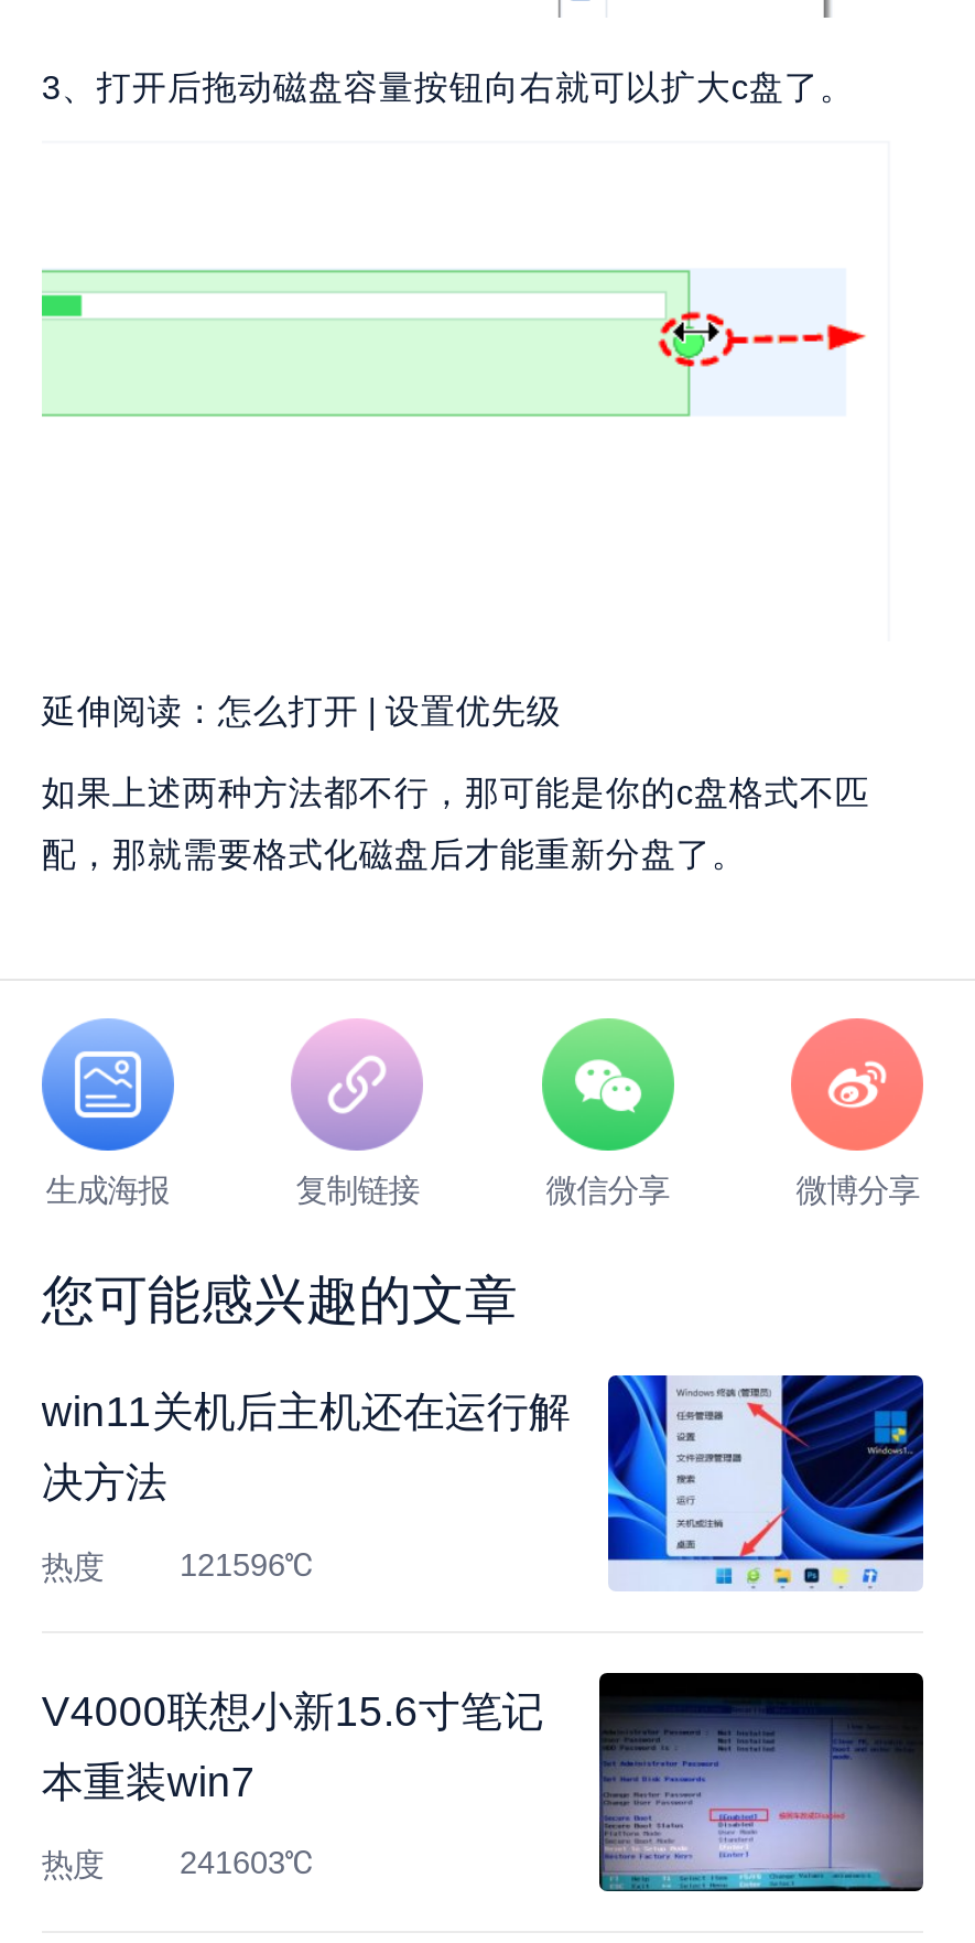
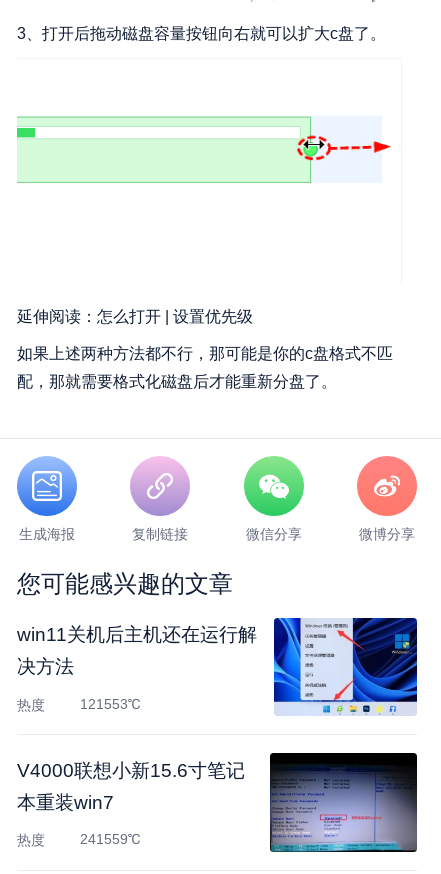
- 121596℃
+ 121553℃

- 241603℃
+ 241559℃
